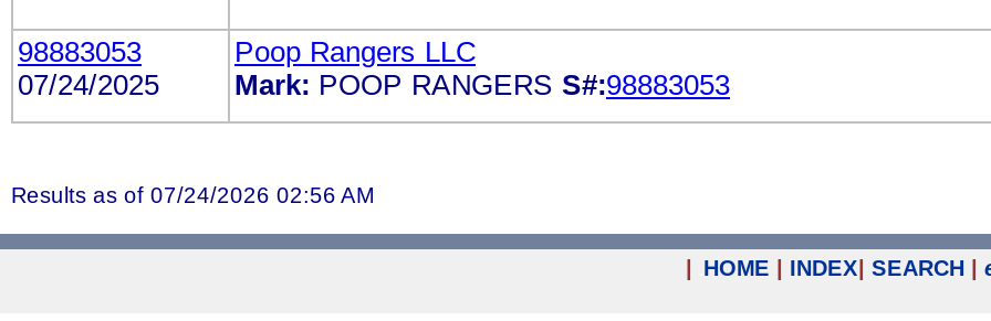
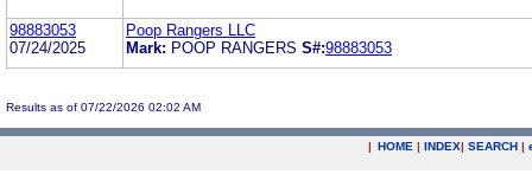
- Results as of 07/24/2026 02:56 AM
+ Results as of 07/22/2026 02:02 AM
